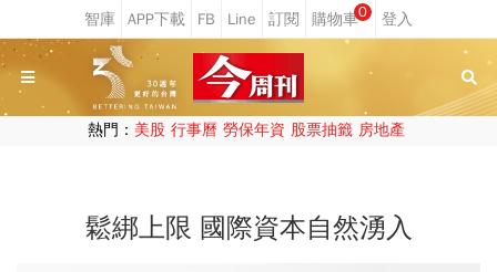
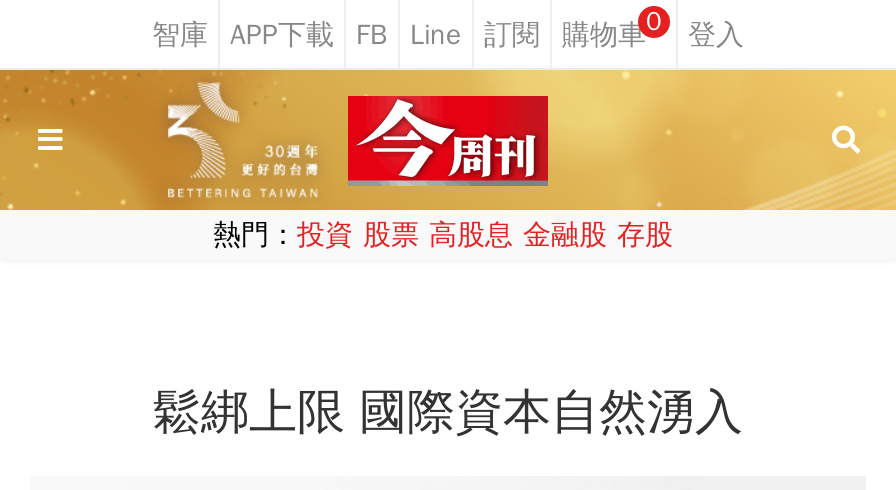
- 熱門：美股 行事曆 勞保年資 股票抽籤 房地產
+ 熱門：投資 股票 高股息 金融股 存股
